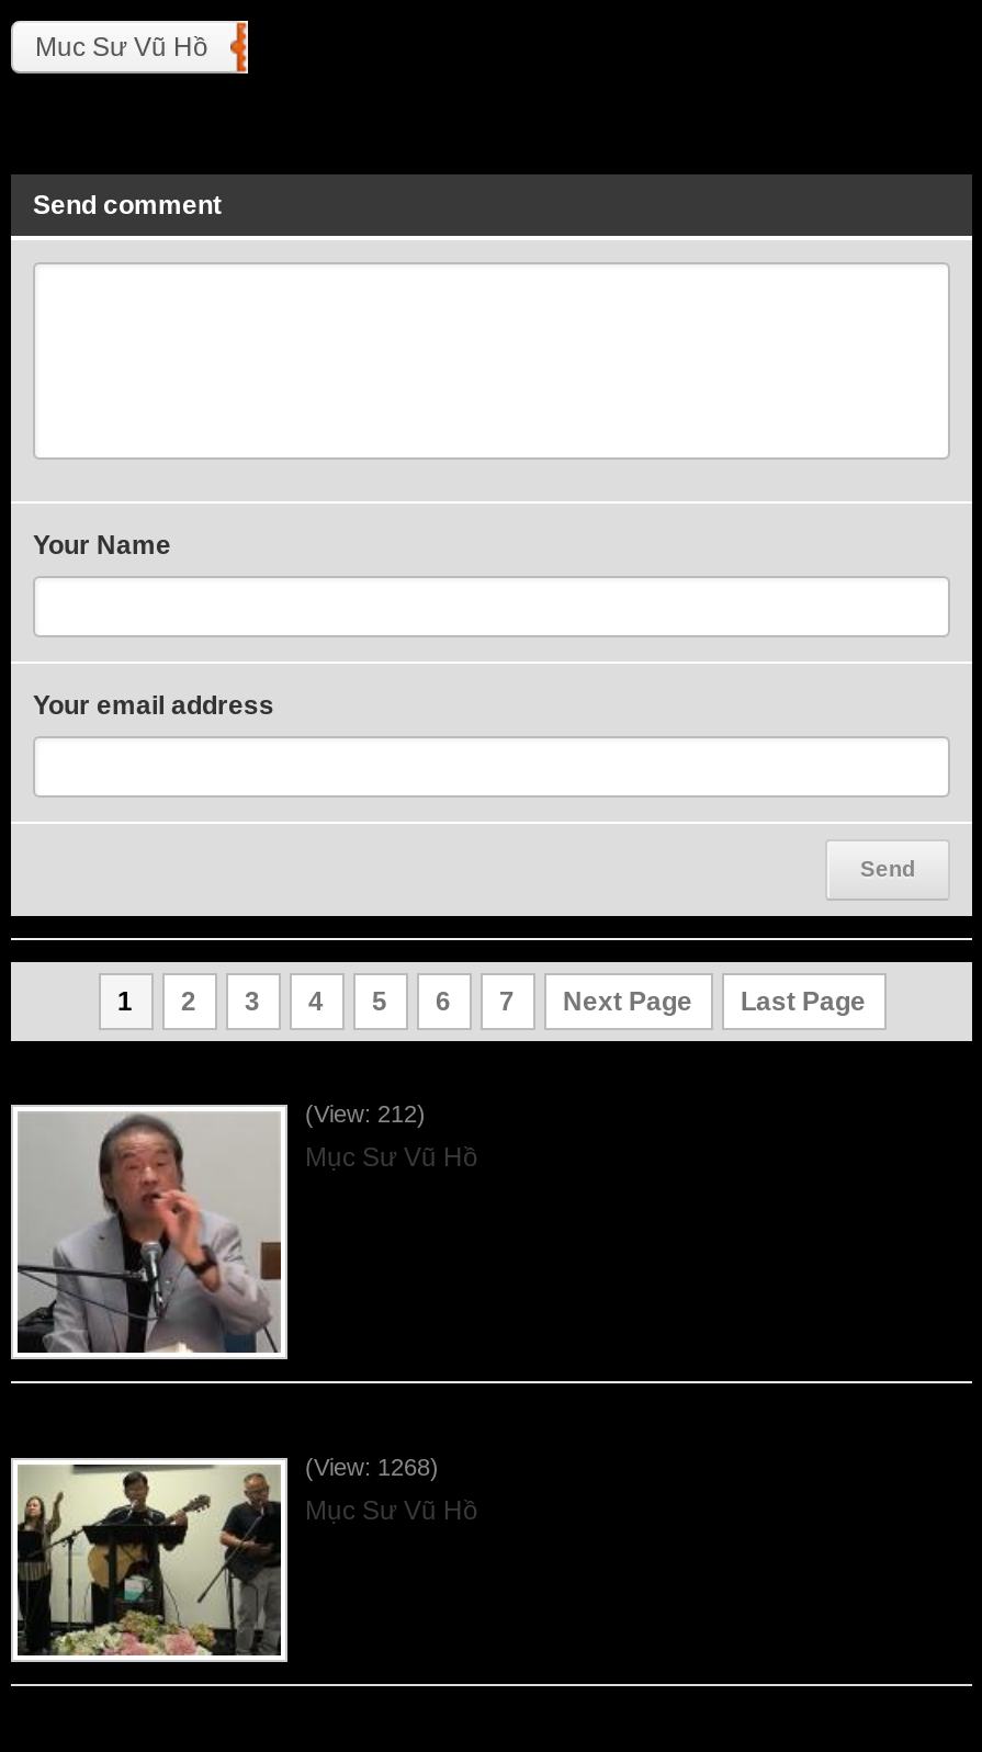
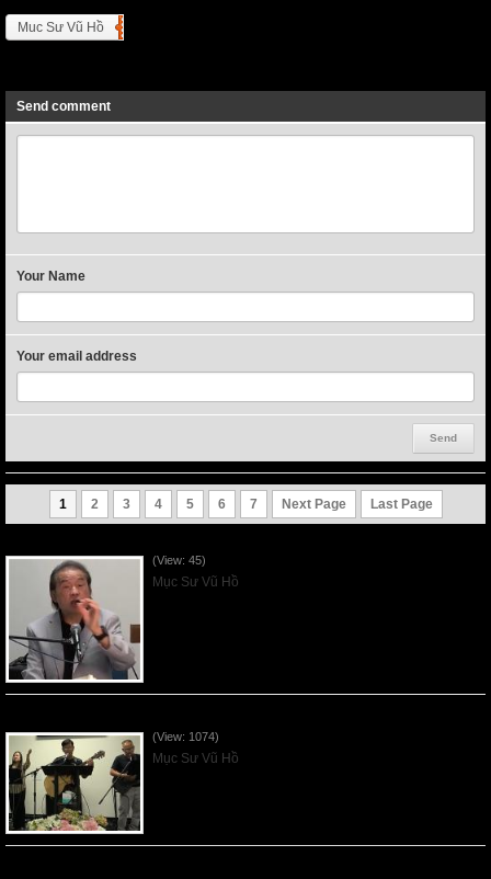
- (View: 212)
+ (View: 45)

- (View: 1268)
+ (View: 1074)
